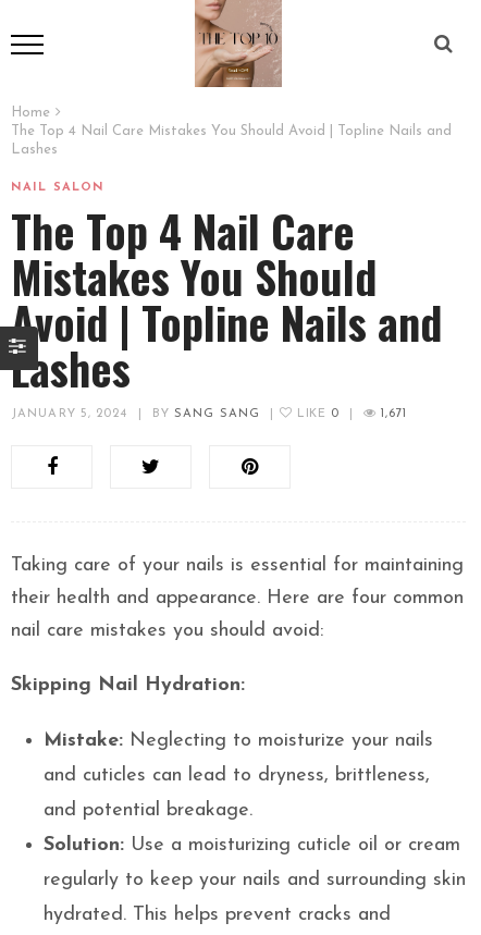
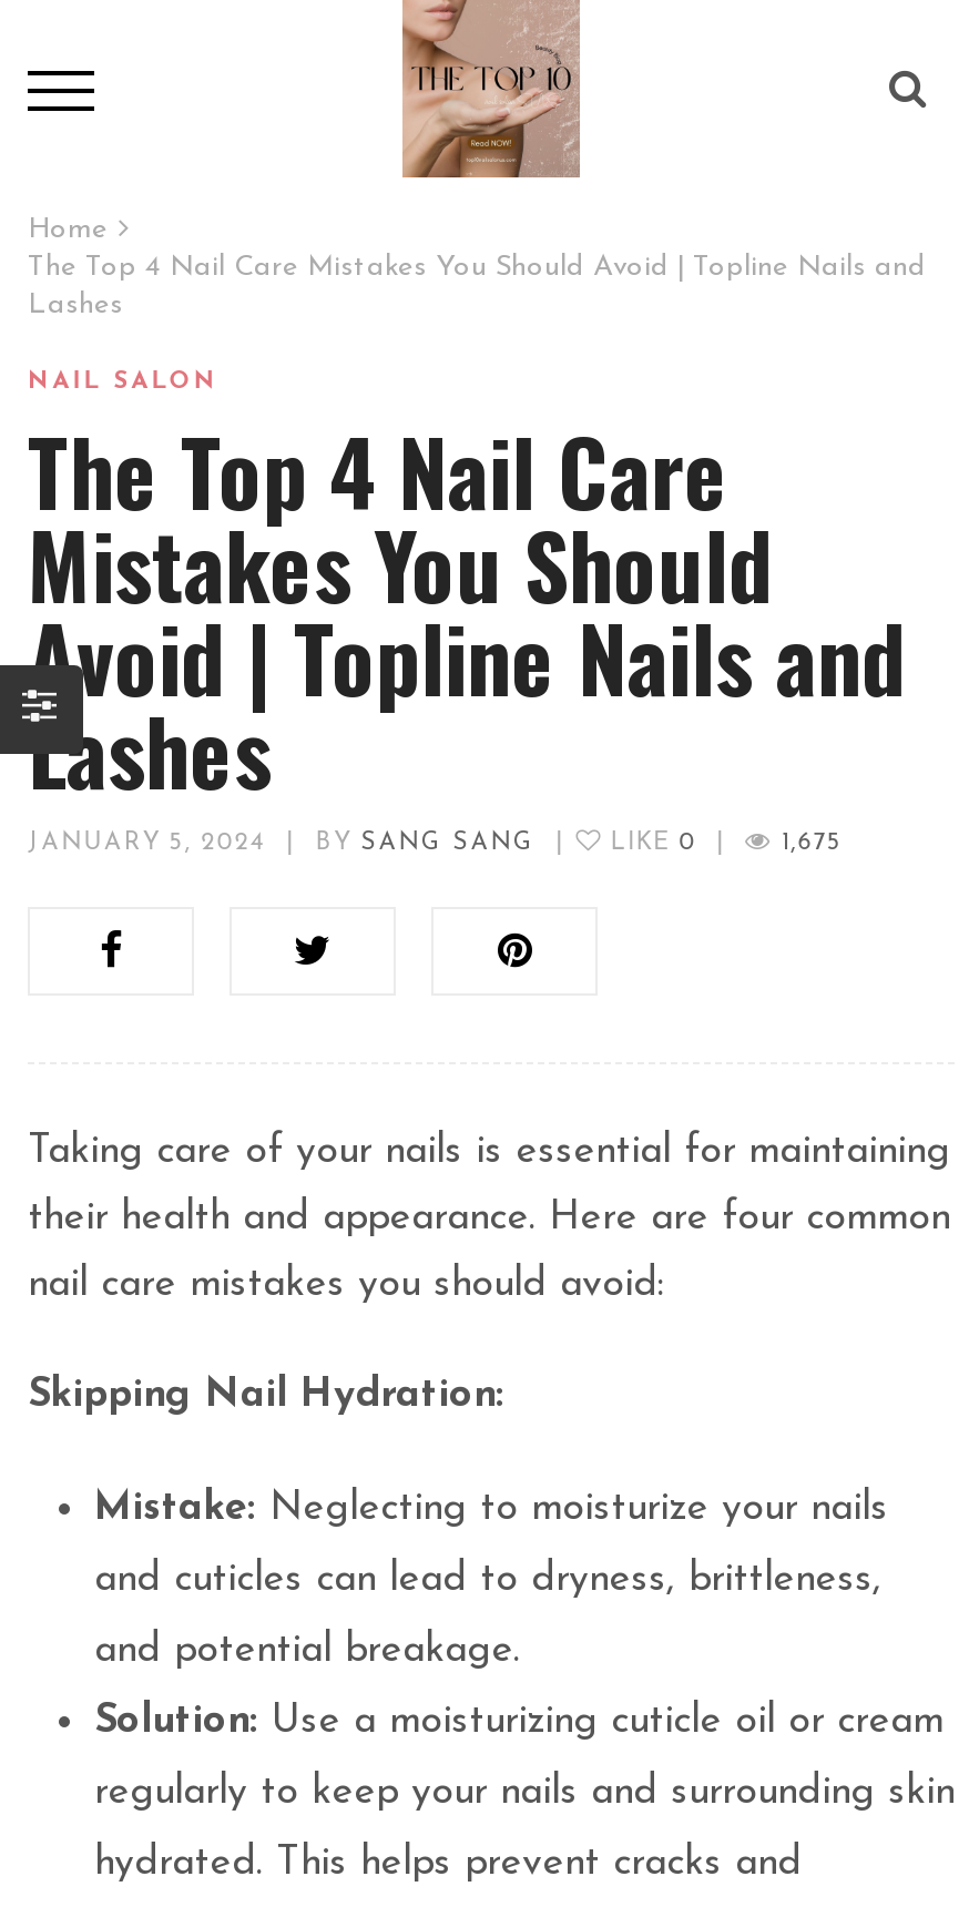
- 1,671
+ 1,675
